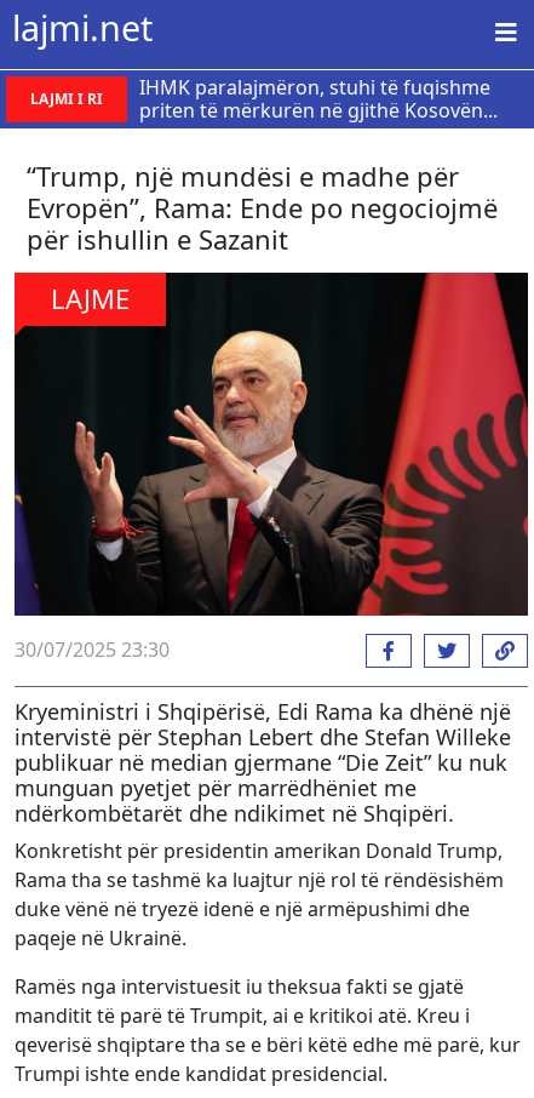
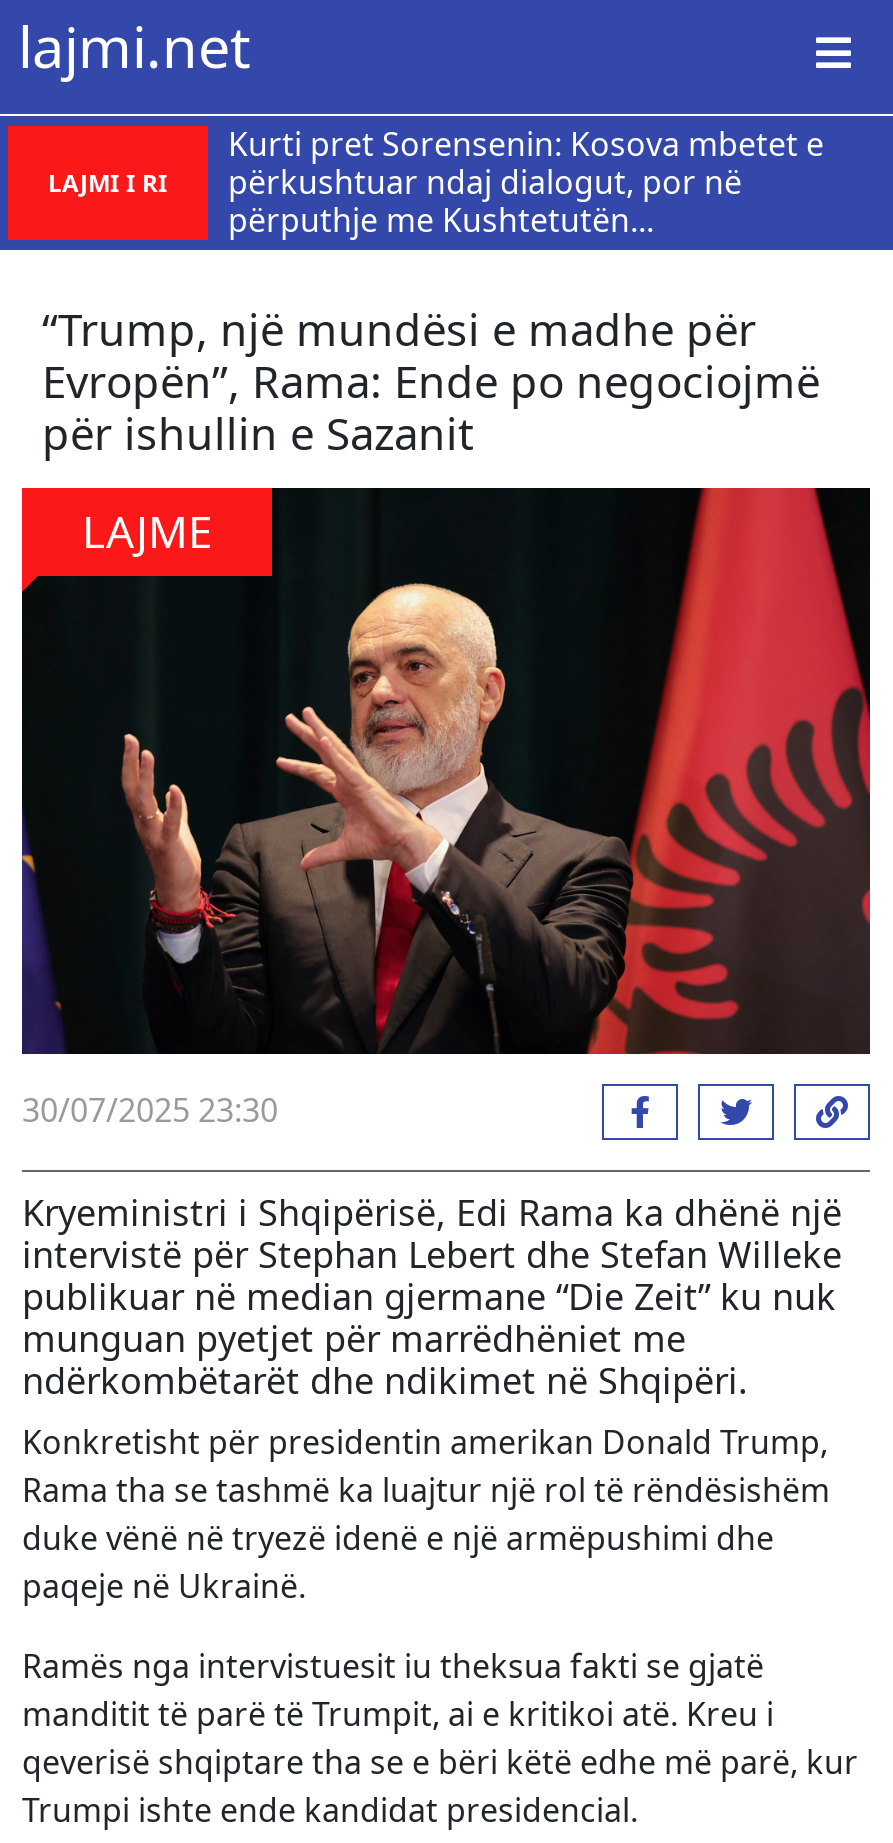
- IHMK paralajmëron, stuhi të fuqishme
- priten të mërkurën në gjithë Kosovën...
+ Kurti pret Sorensenin: Kosova mbetet e
+ përkushtuar ndaj dialogut, por në
+ përputhje me Kushtetutën...
